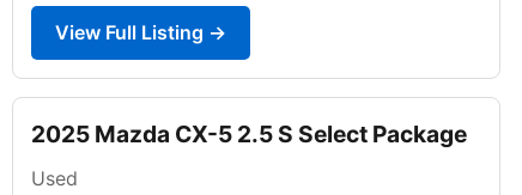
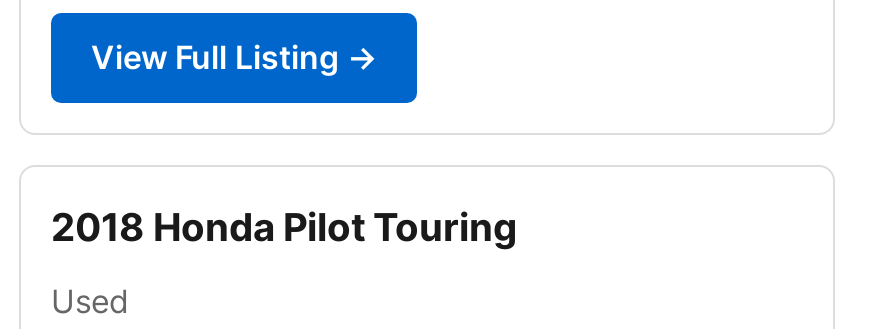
- 2025 Mazda CX-5 2.5 S Select Package
+ 2018 Honda Pilot Touring
